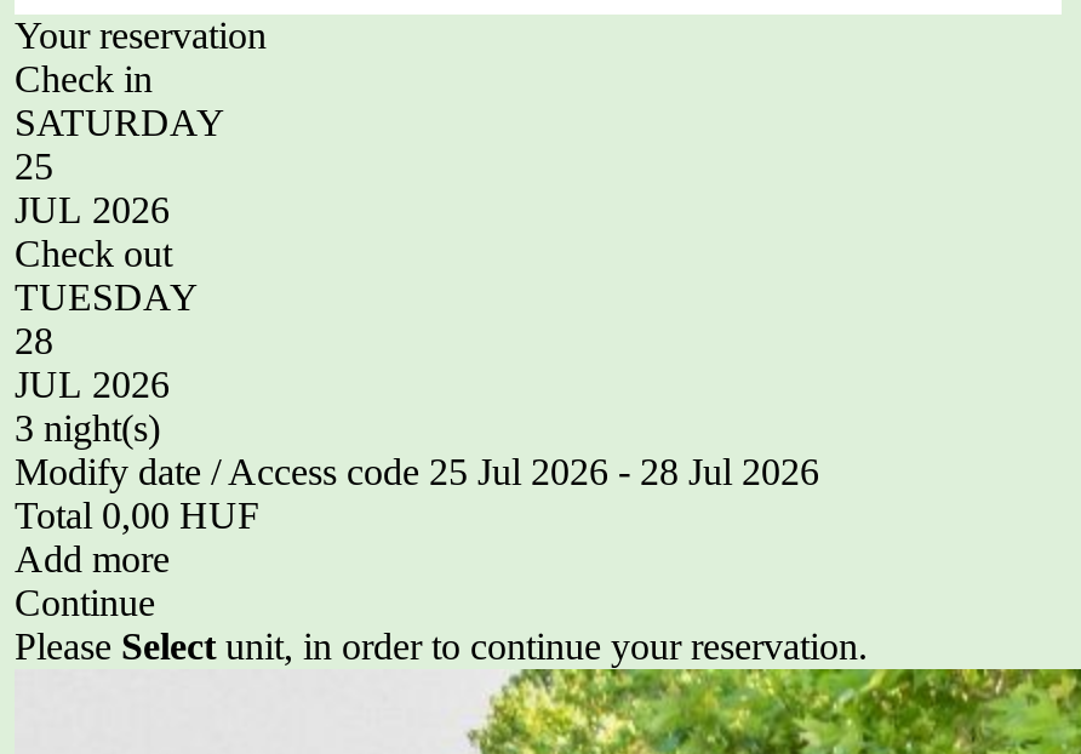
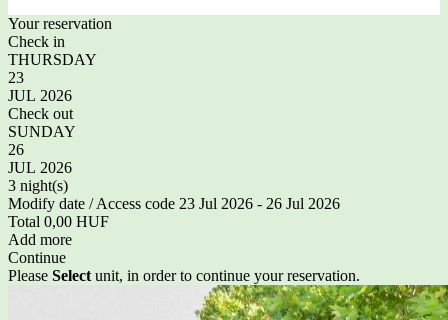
- SATURDAY
- 25
+ THURSDAY
+ 23

- TUESDAY
- 28
+ SUNDAY
+ 26

- Modify date / Access code 25 Jul 2026 - 28 Jul 2026
+ Modify date / Access code 23 Jul 2026 - 26 Jul 2026
